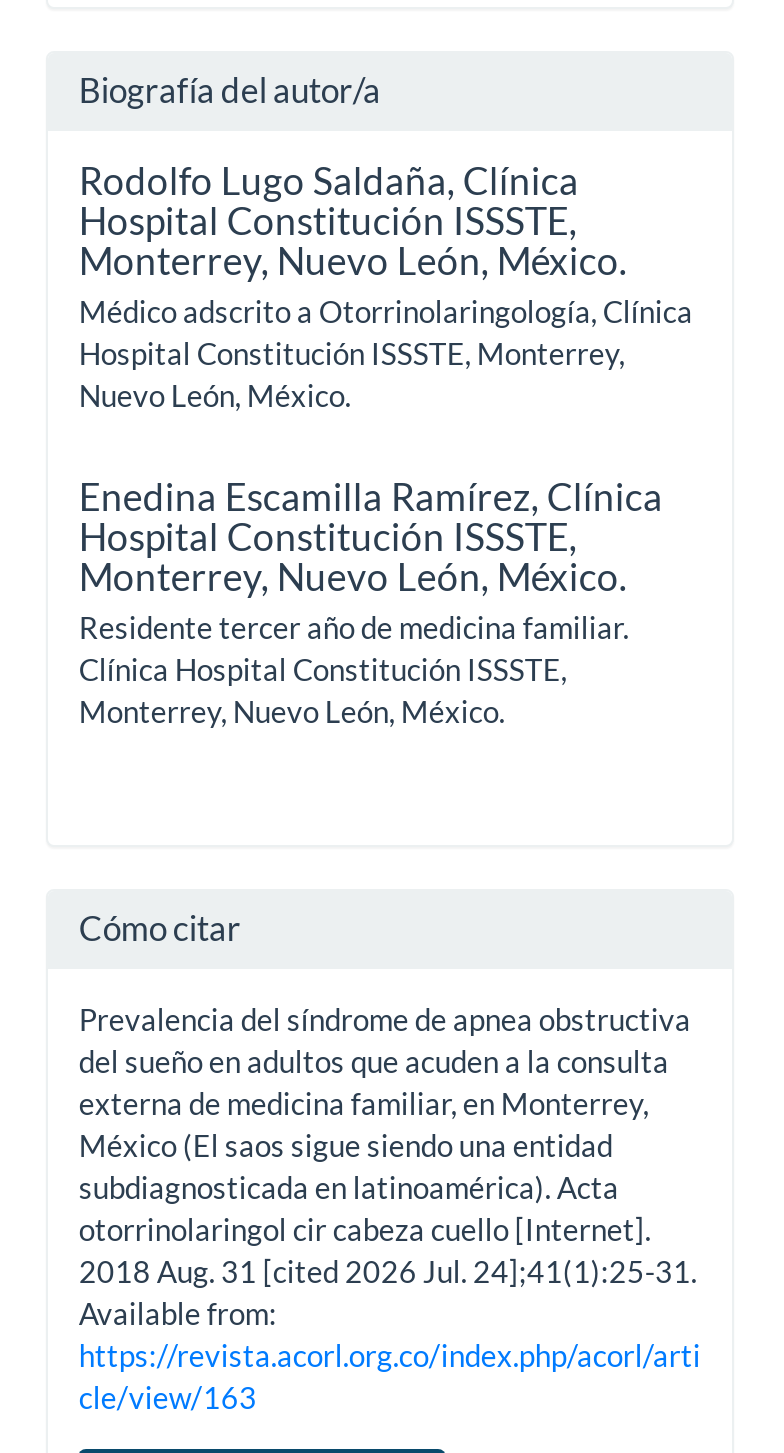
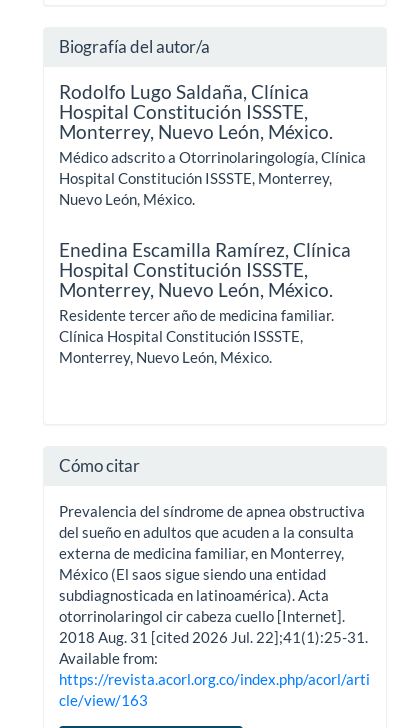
- 2018 Aug. 31 [cited 2026 Jul. 24];41(1):25-31.
+ 2018 Aug. 31 [cited 2026 Jul. 22];41(1):25-31.
